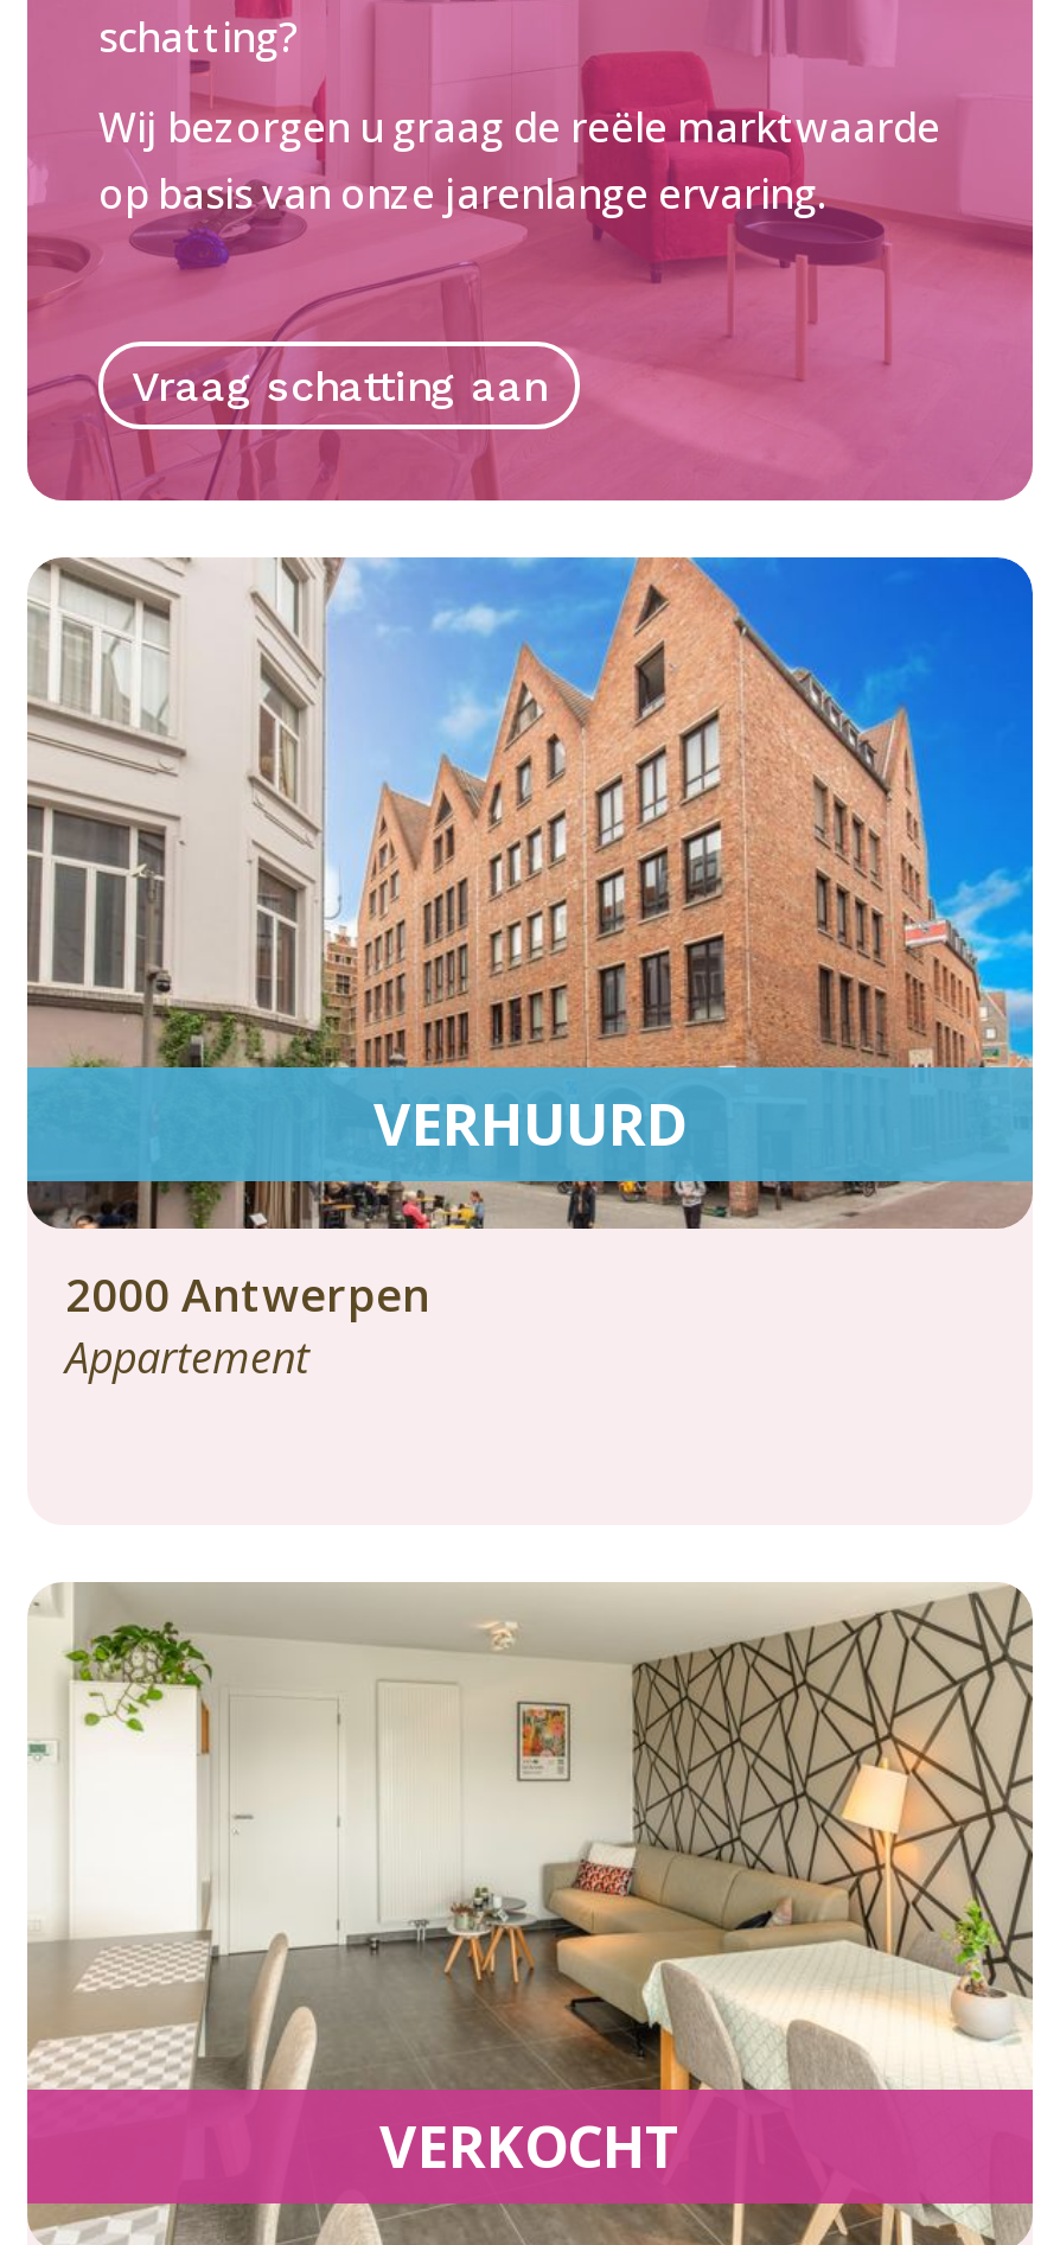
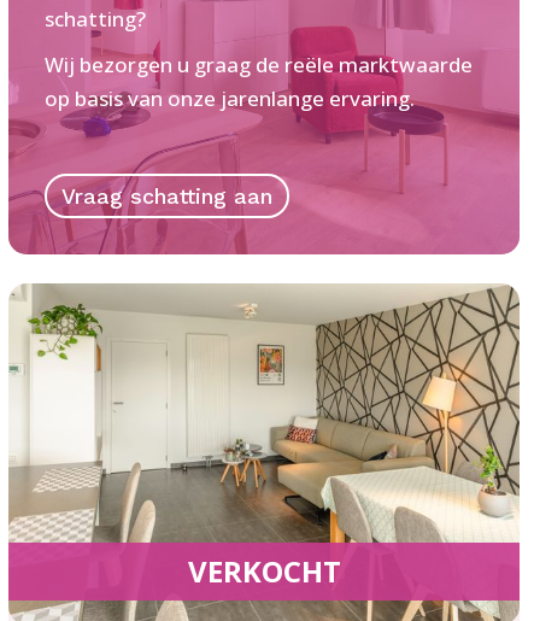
- [image]
- VERHUURD
- 2000 Antwerpen
- Appartement
